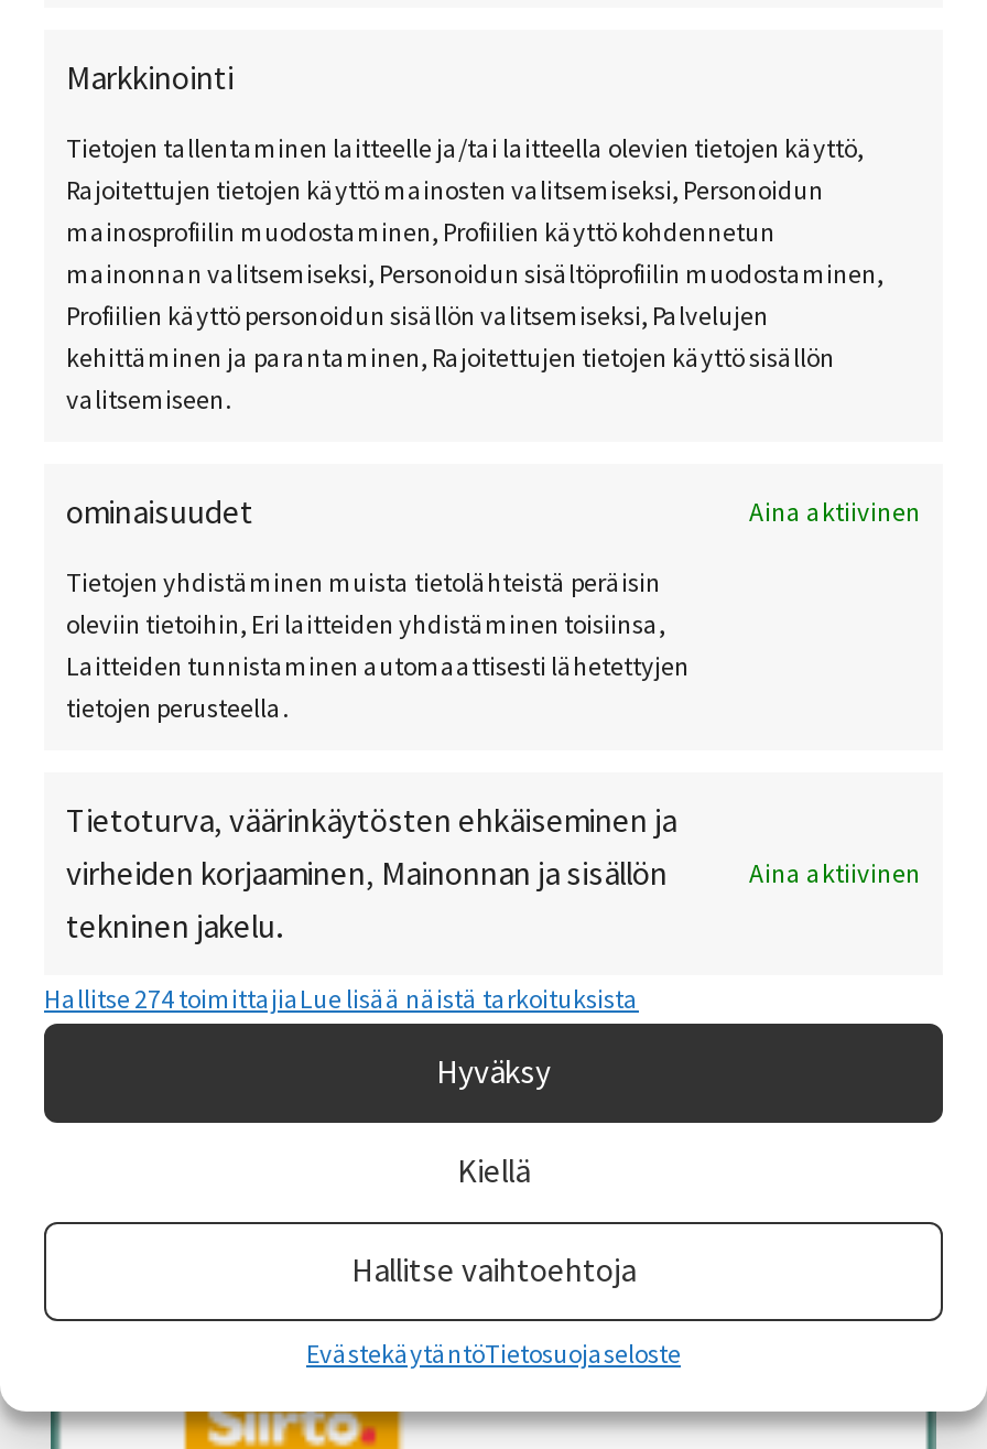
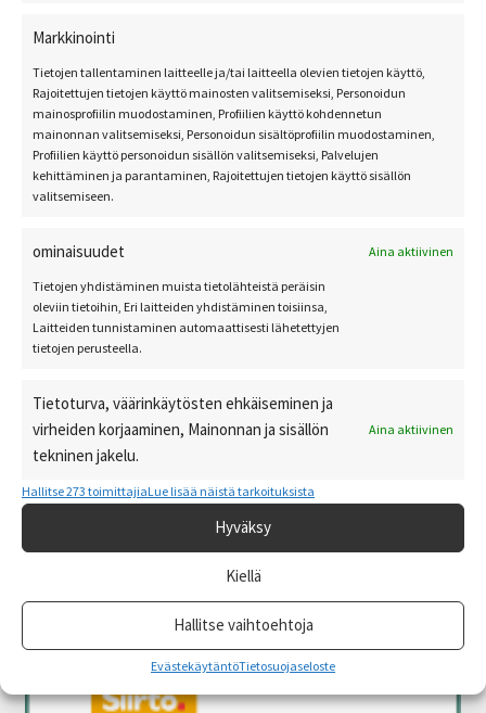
- Hallitse 274 toimittajia Lue lisää näistä tarkoituksista
+ Hallitse 273 toimittajia Lue lisää näistä tarkoituksista
